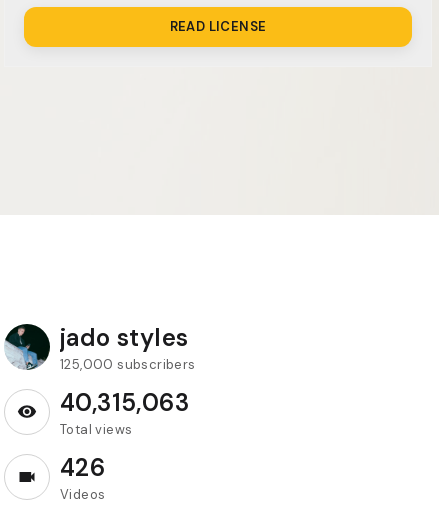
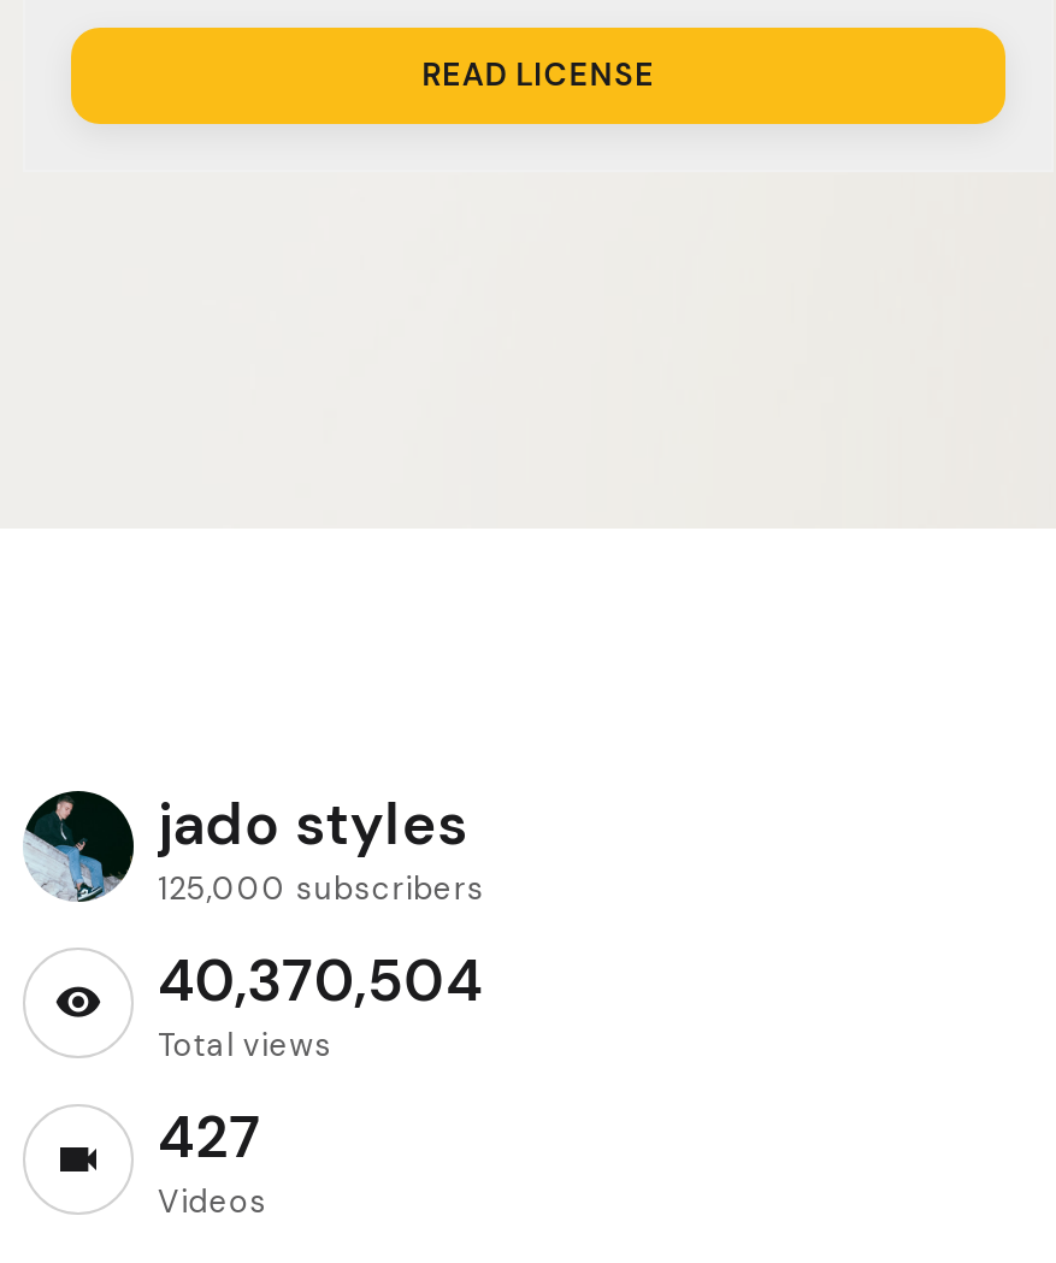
- 40,315,063
+ 40,370,504

- 426
+ 427
